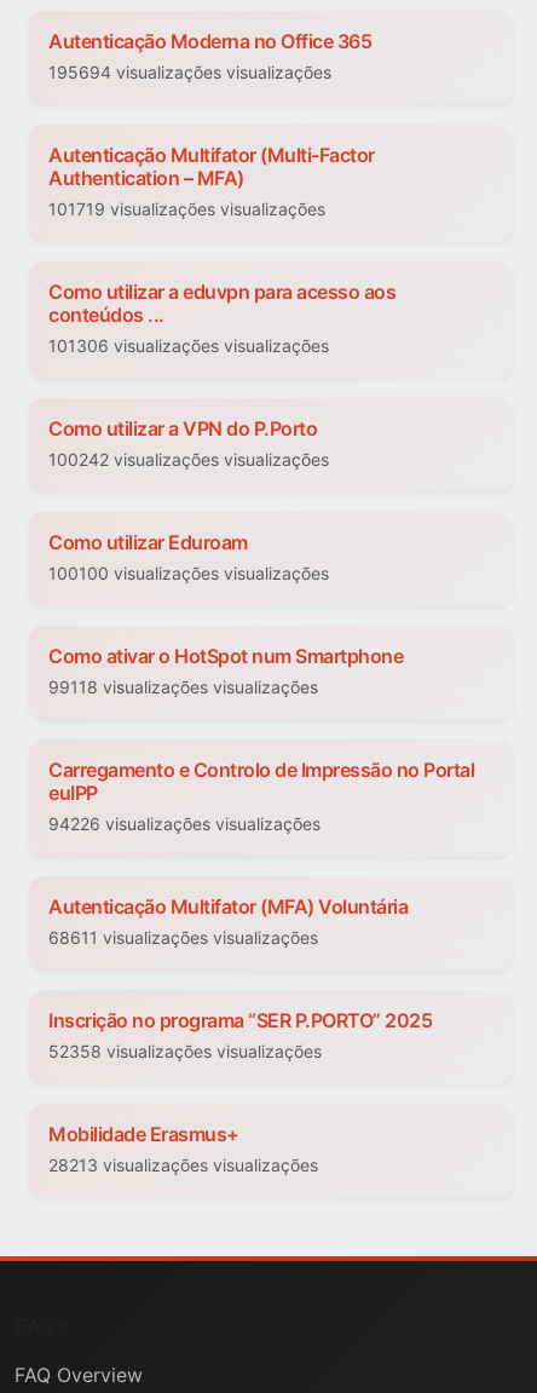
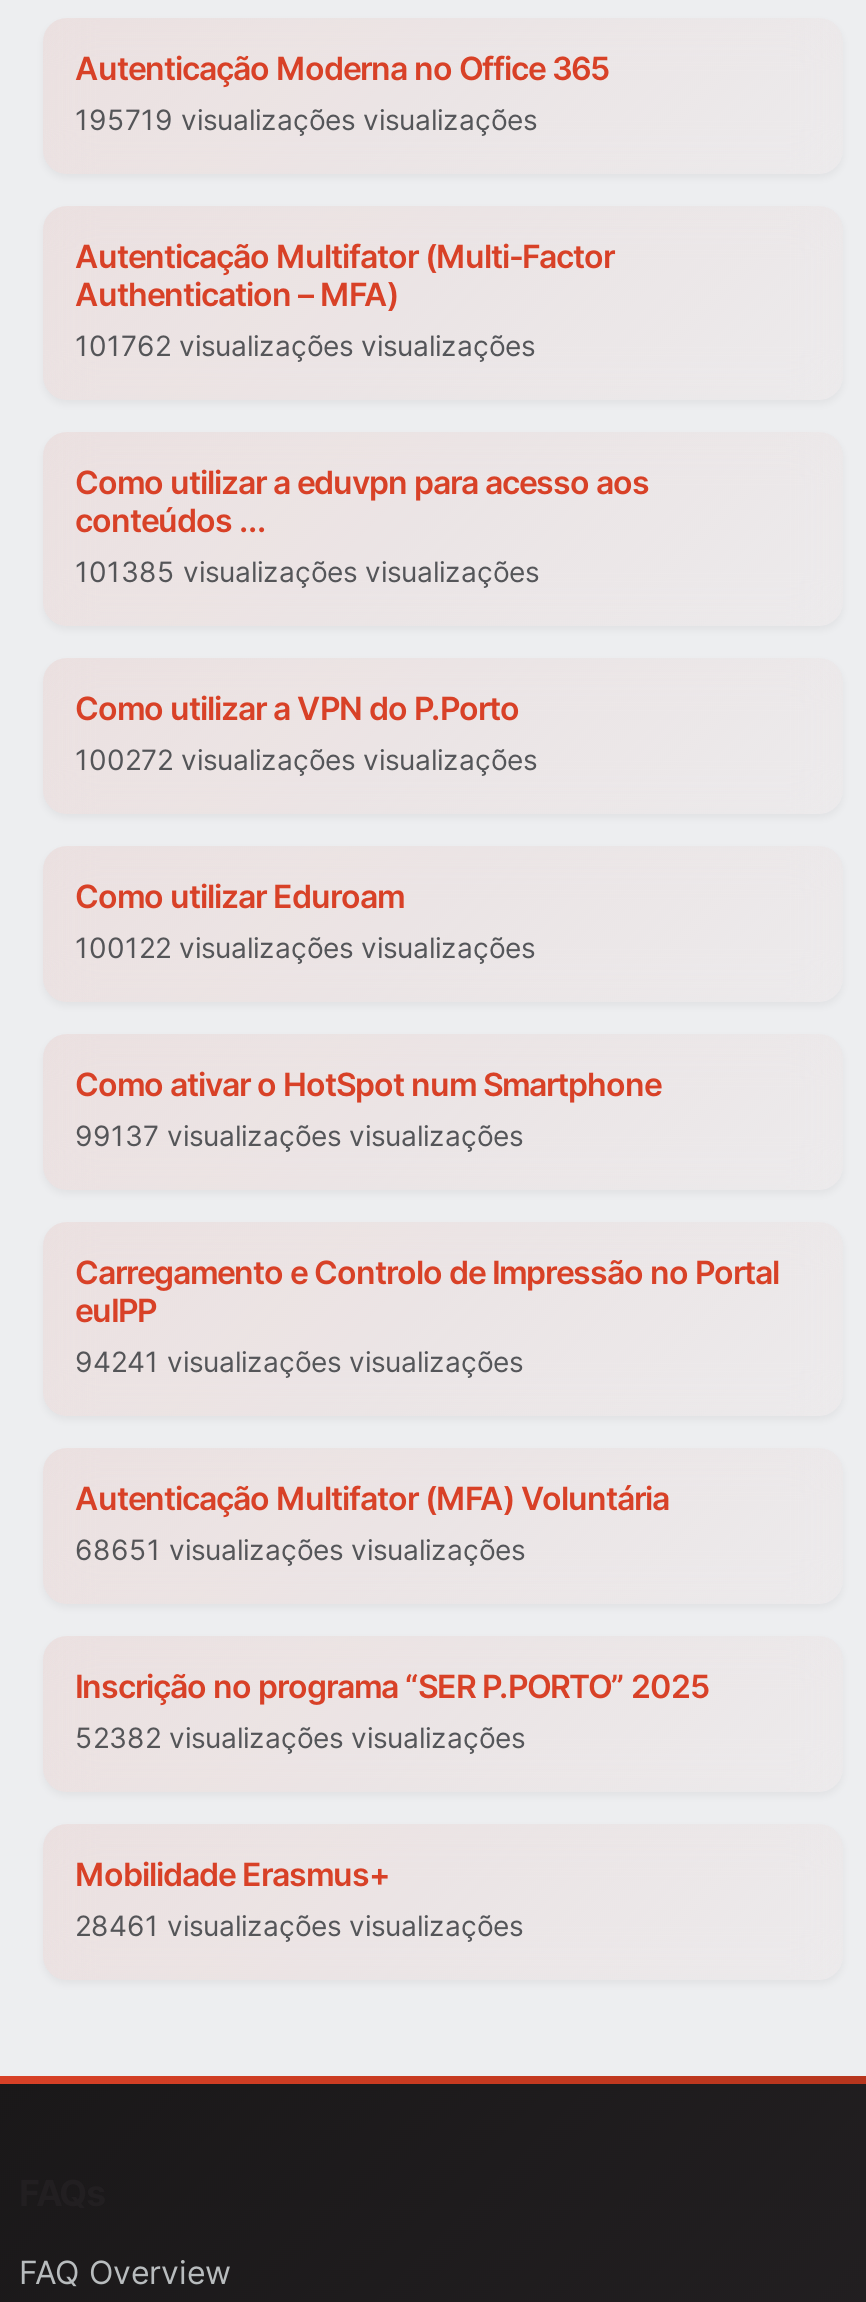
- 195694 visualizações visualizações
+ 195719 visualizações visualizações

- 101719 visualizações visualizações
+ 101762 visualizações visualizações

- 101306 visualizações visualizações
+ 101385 visualizações visualizações

- 100242 visualizações visualizações
+ 100272 visualizações visualizações

- 100100 visualizações visualizações
+ 100122 visualizações visualizações

- 99118 visualizações visualizações
+ 99137 visualizações visualizações

- 94226 visualizações visualizações
+ 94241 visualizações visualizações

- 68611 visualizações visualizações
+ 68651 visualizações visualizações

- 52358 visualizações visualizações
+ 52382 visualizações visualizações

- 28213 visualizações visualizações
+ 28461 visualizações visualizações
